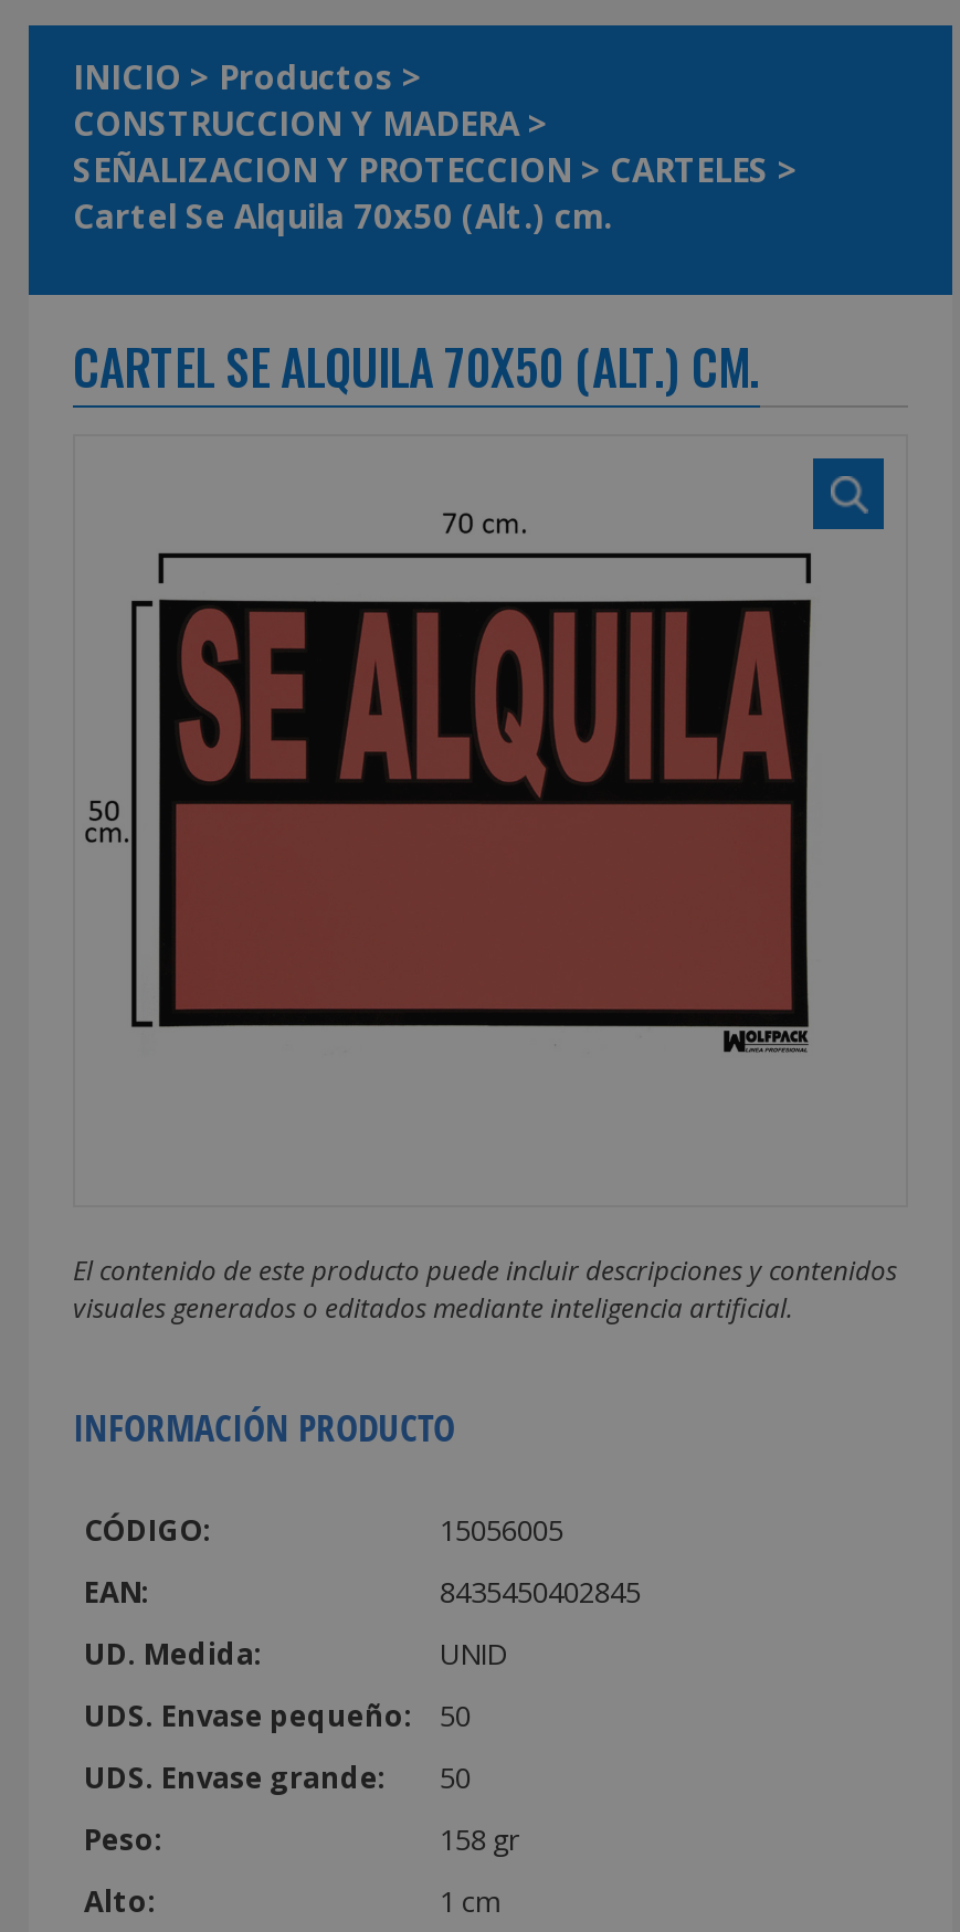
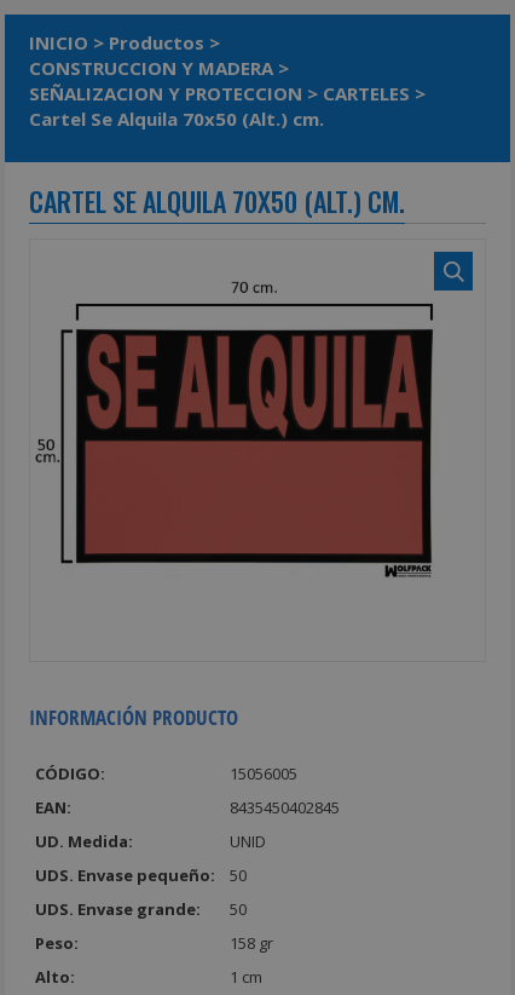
- El contenido de este producto puede incluir descripciones y contenidos
- visuales generados o editados mediante inteligencia artificial.
